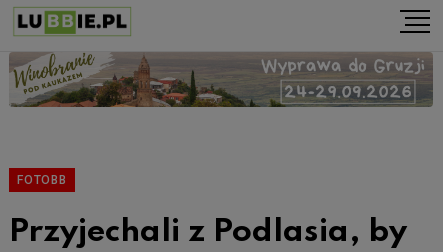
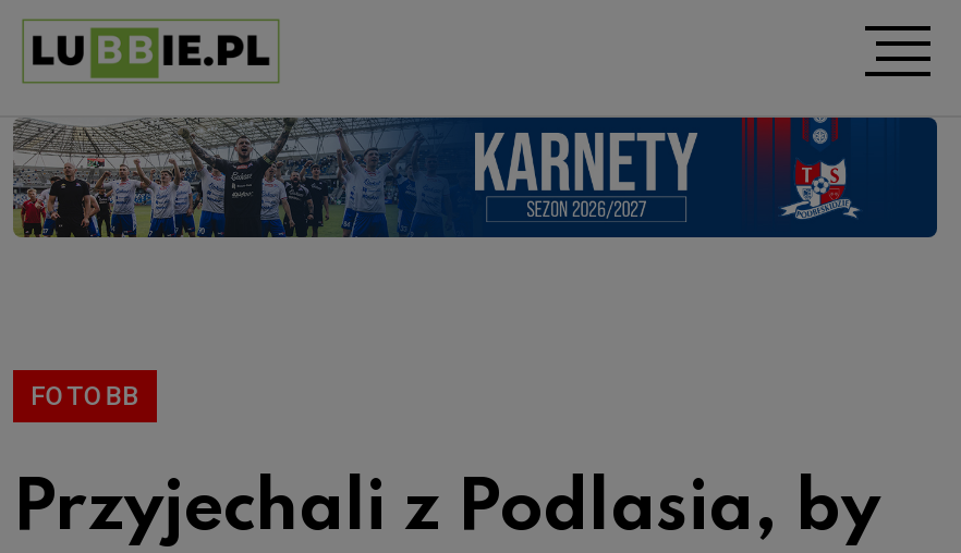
- [image]
+ [image]
